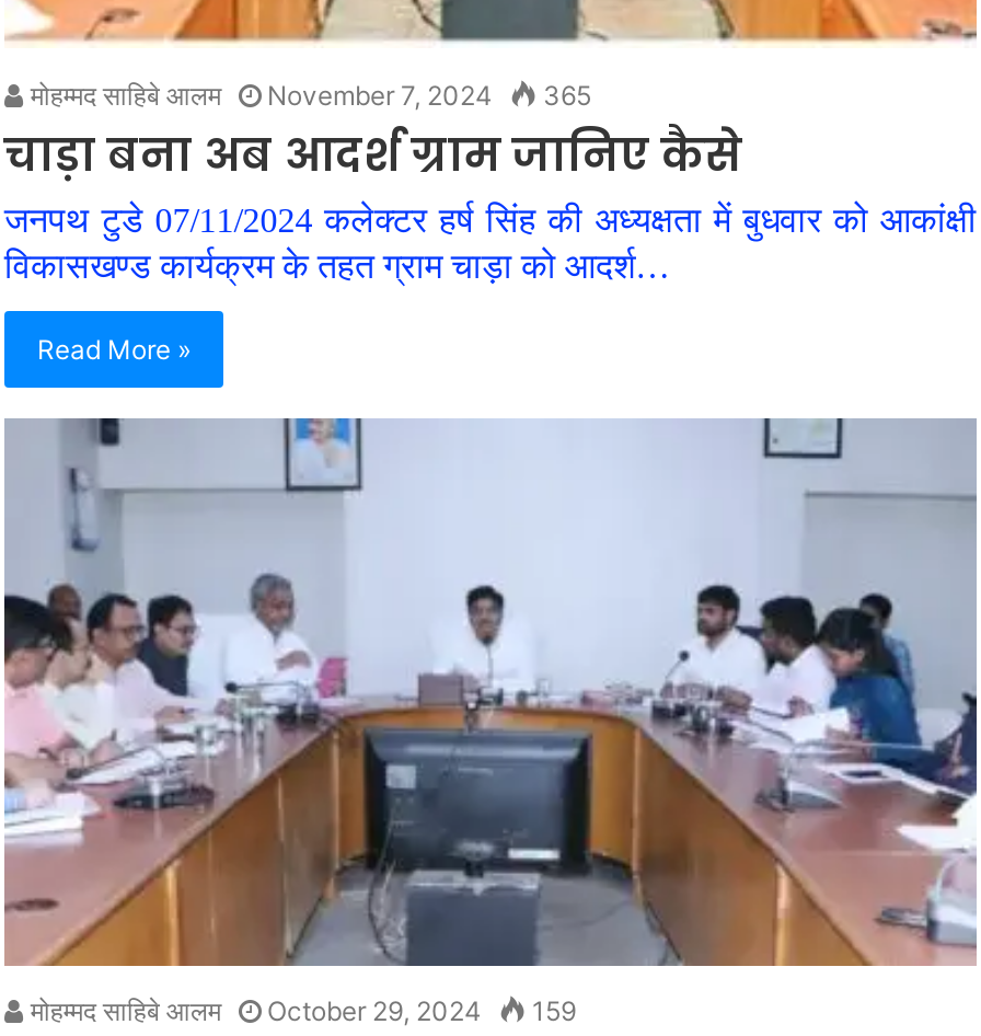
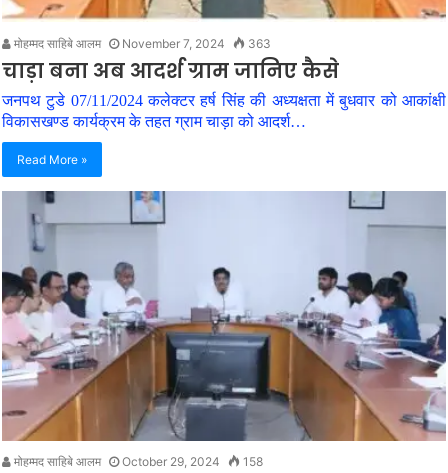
- मोहम्मद साहिबे आलम November 7, 2024 365
+ मोहम्मद साहिबे आलम November 7, 2024 363

- मोहम्मद साहिबे आलम October 29, 2024 159
+ मोहम्मद साहिबे आलम October 29, 2024 158
